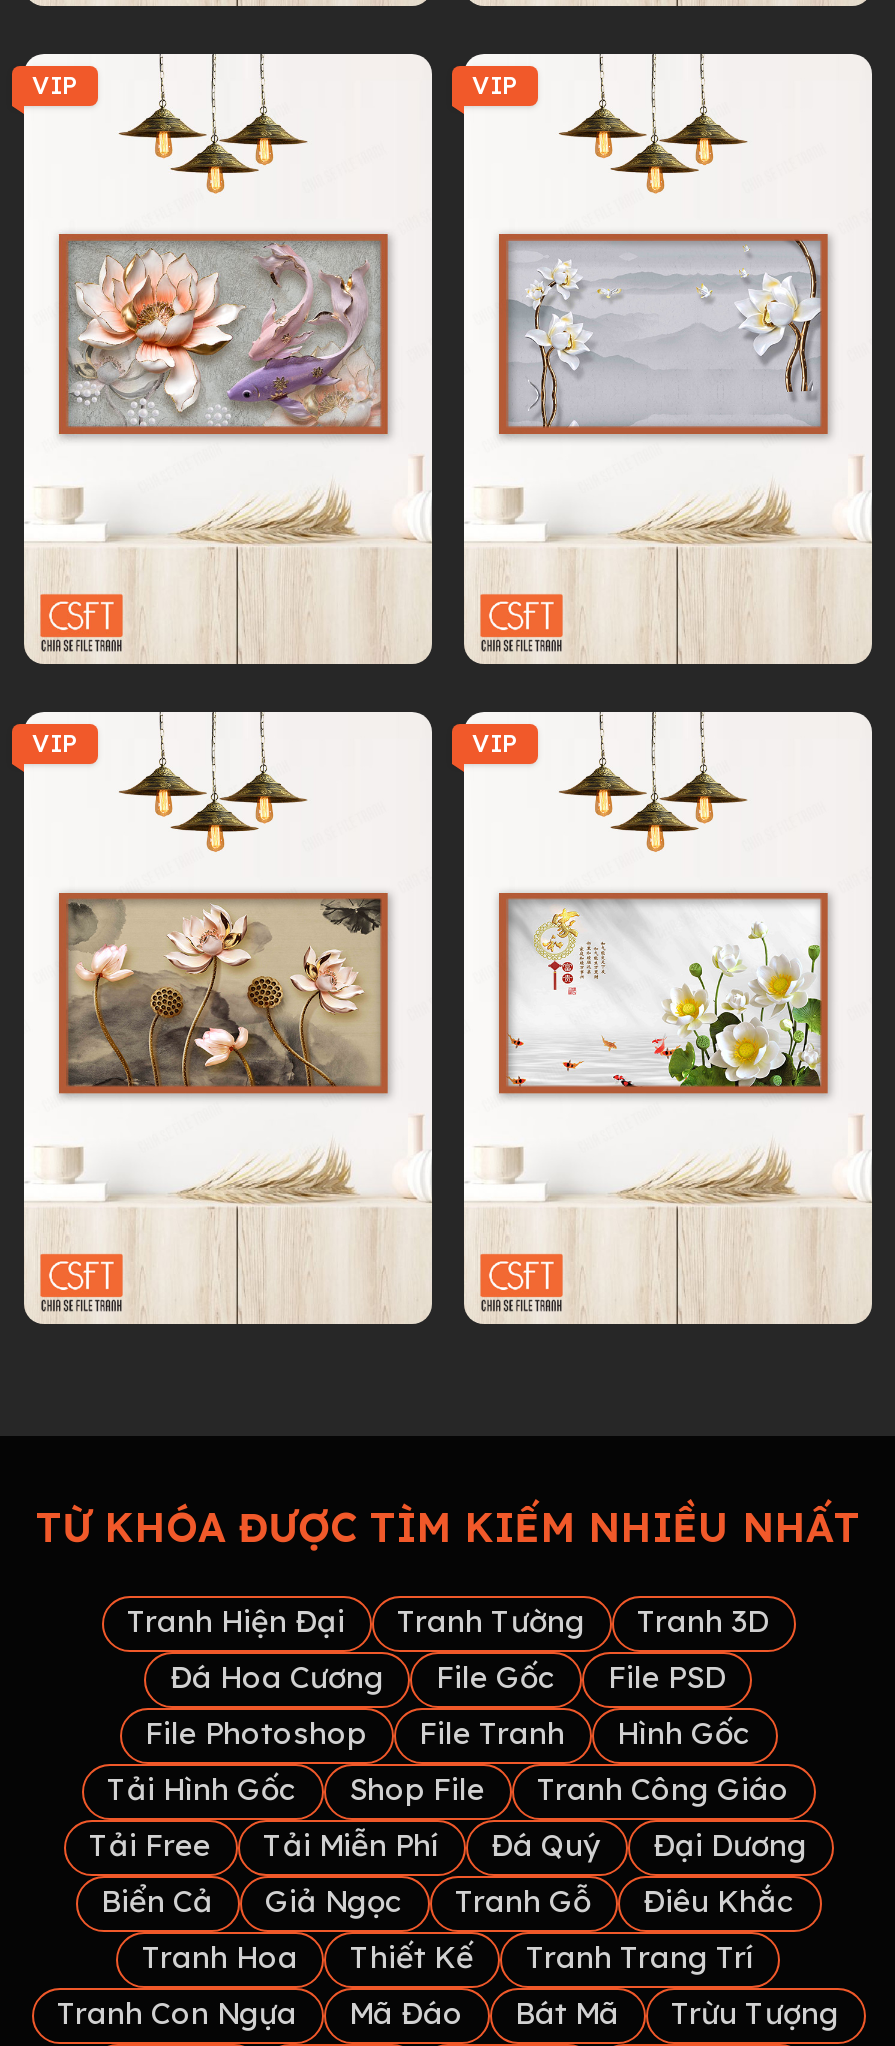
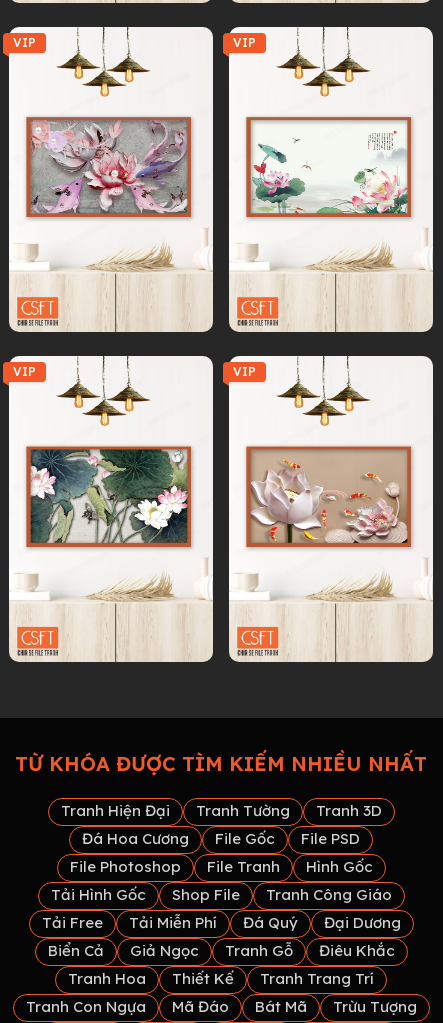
- [image]
+ [image]

- [image]
+ [image]

- [image]
+ [image]

- [image]
+ [image]
